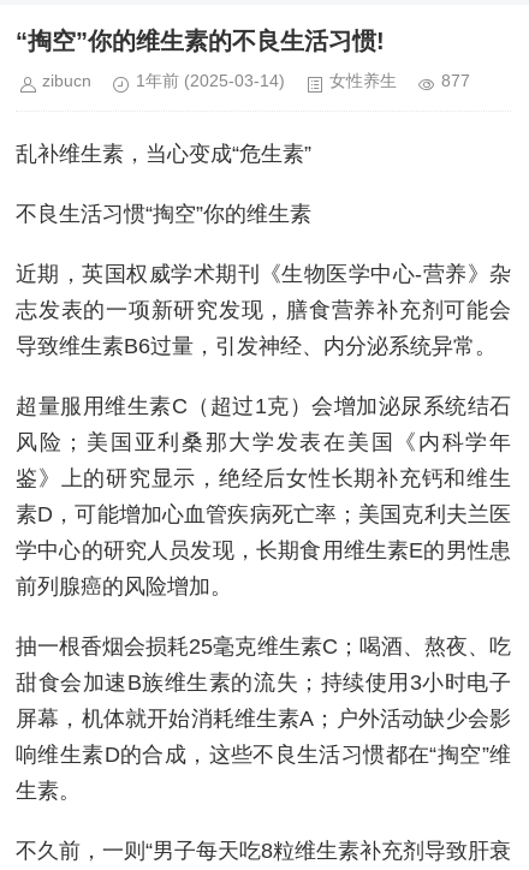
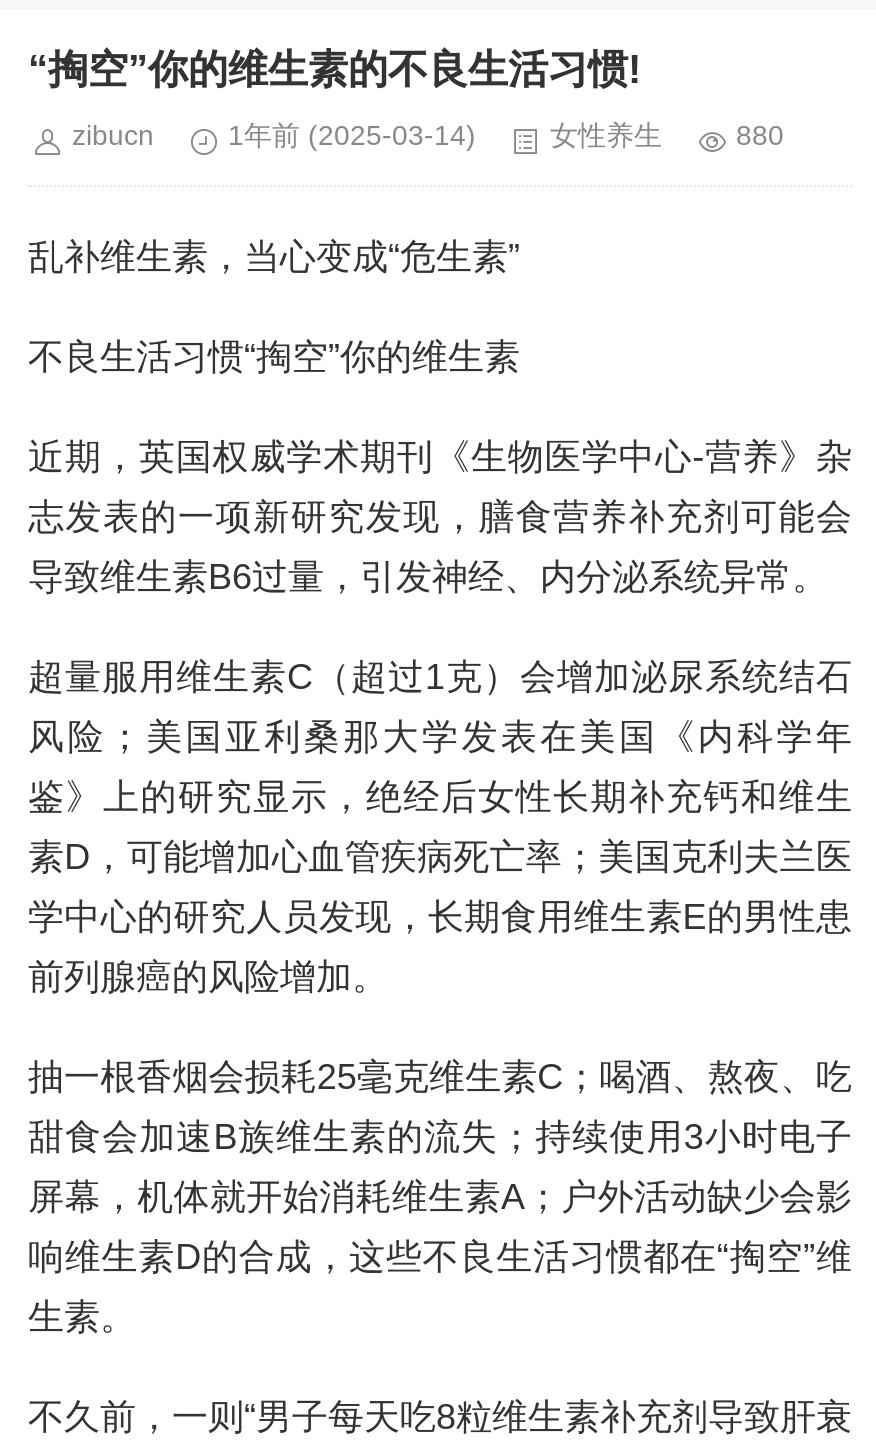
- 877
+ 880
